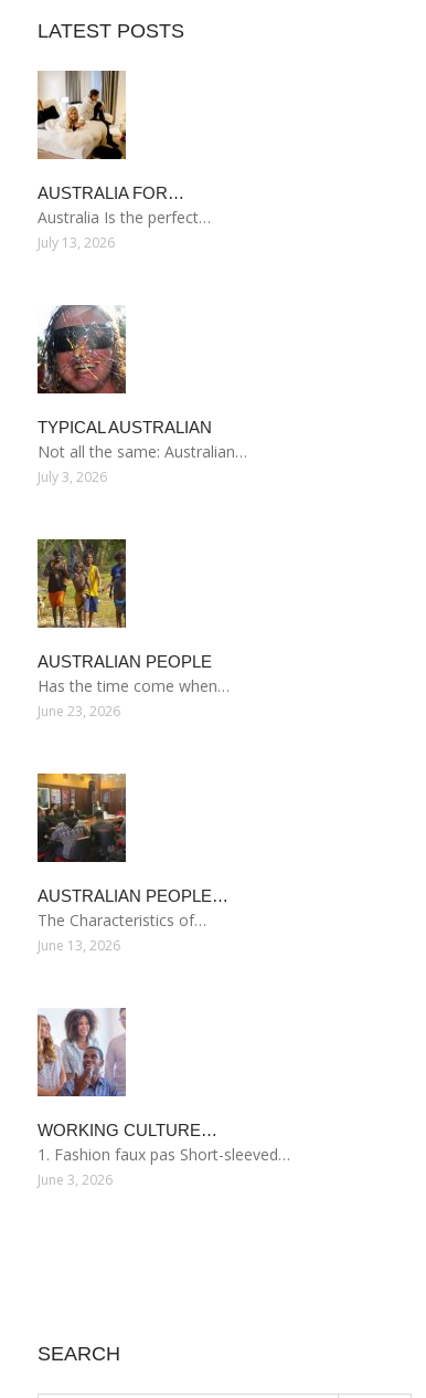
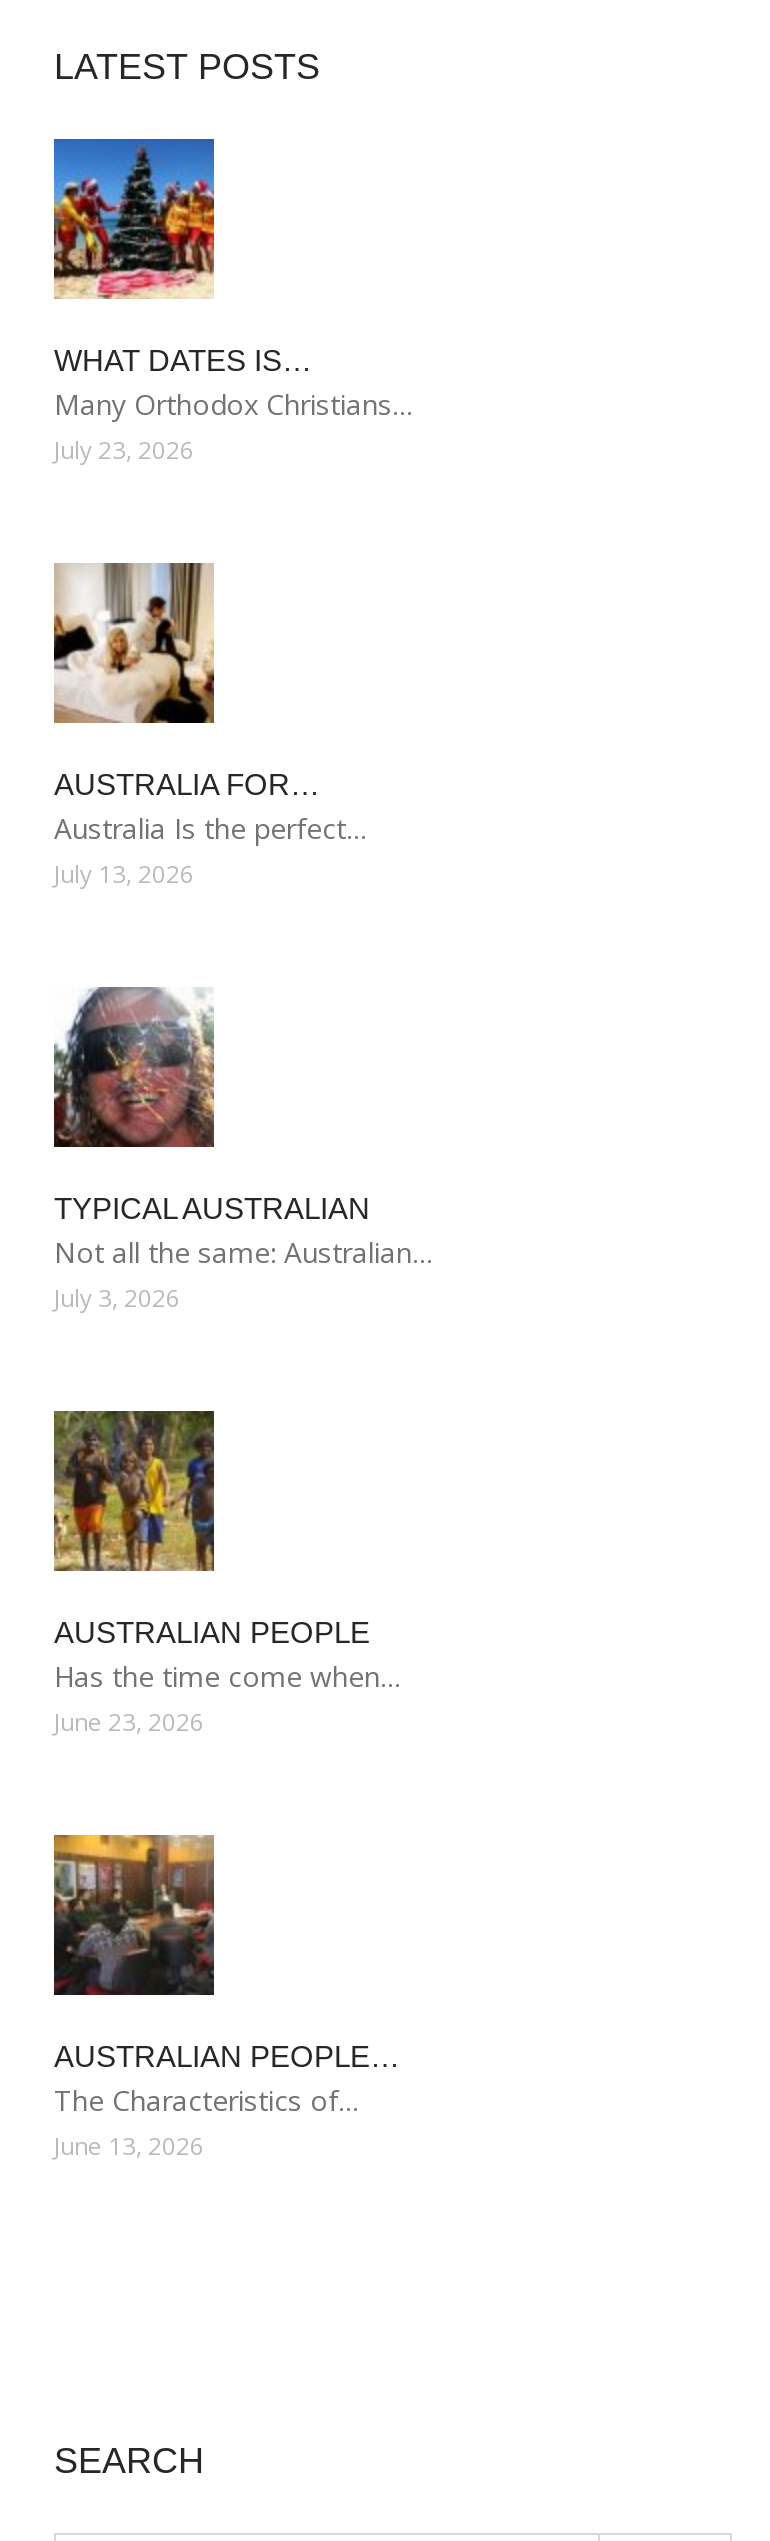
+ [image]
+ WHAT DATES IS…
+ Many Orthodox Christians…
+ July 23, 2026

moved down: [image] | AUSTRALIA FOR… | Australia Is the perfect… | ... | The Characteristics of… | June 13, 2026

- [image]
- WORKING CULTURE…
- 1. Fashion faux pas Short-sleeved…
- June 3, 2026
